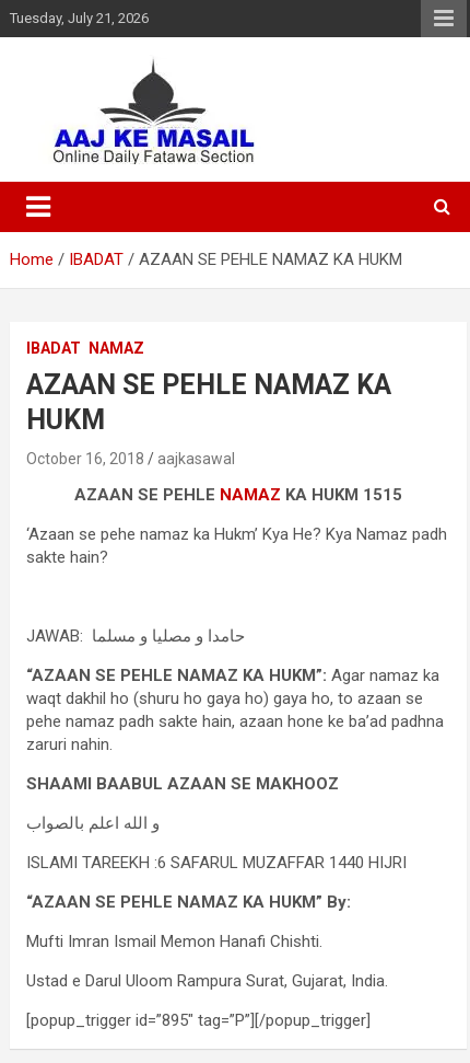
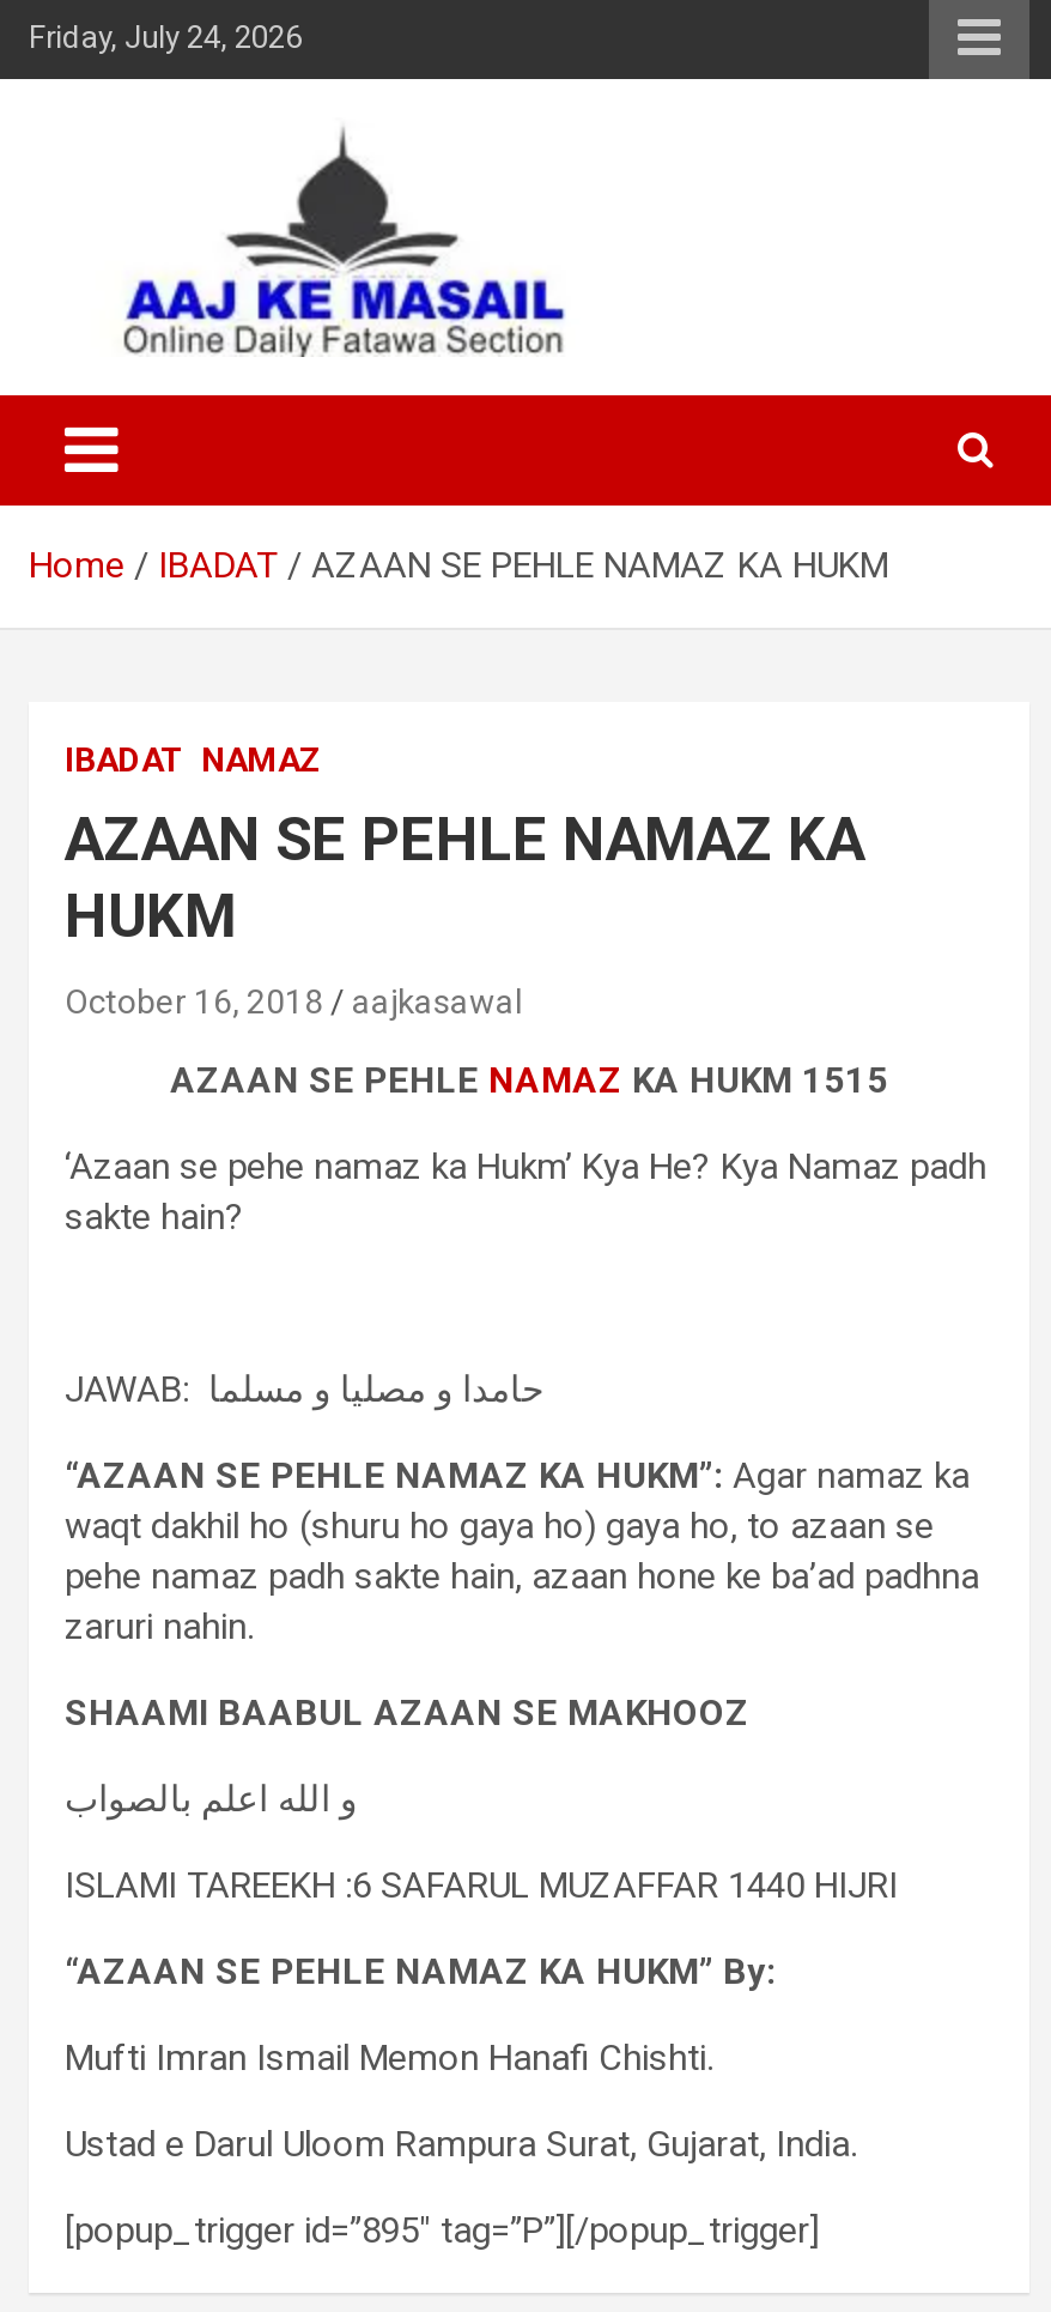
- Tuesday, July 21, 2026
+ Friday, July 24, 2026
